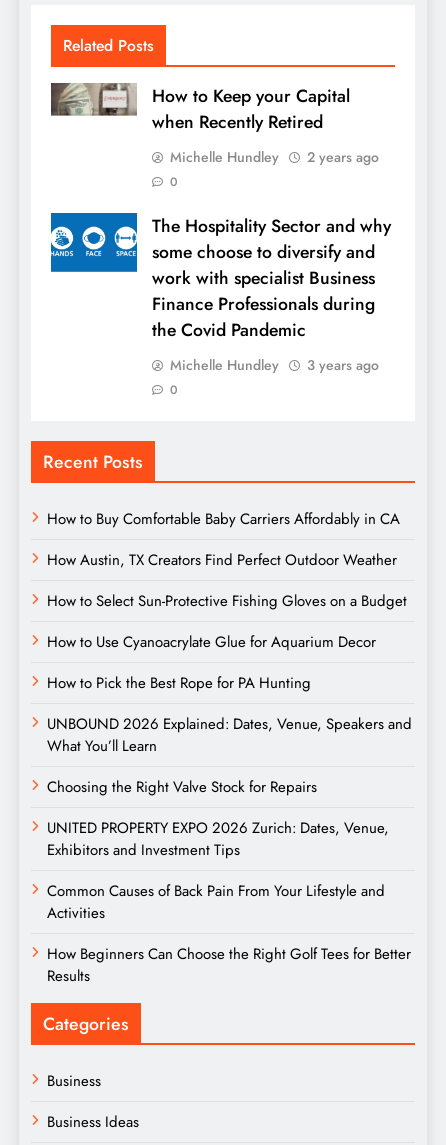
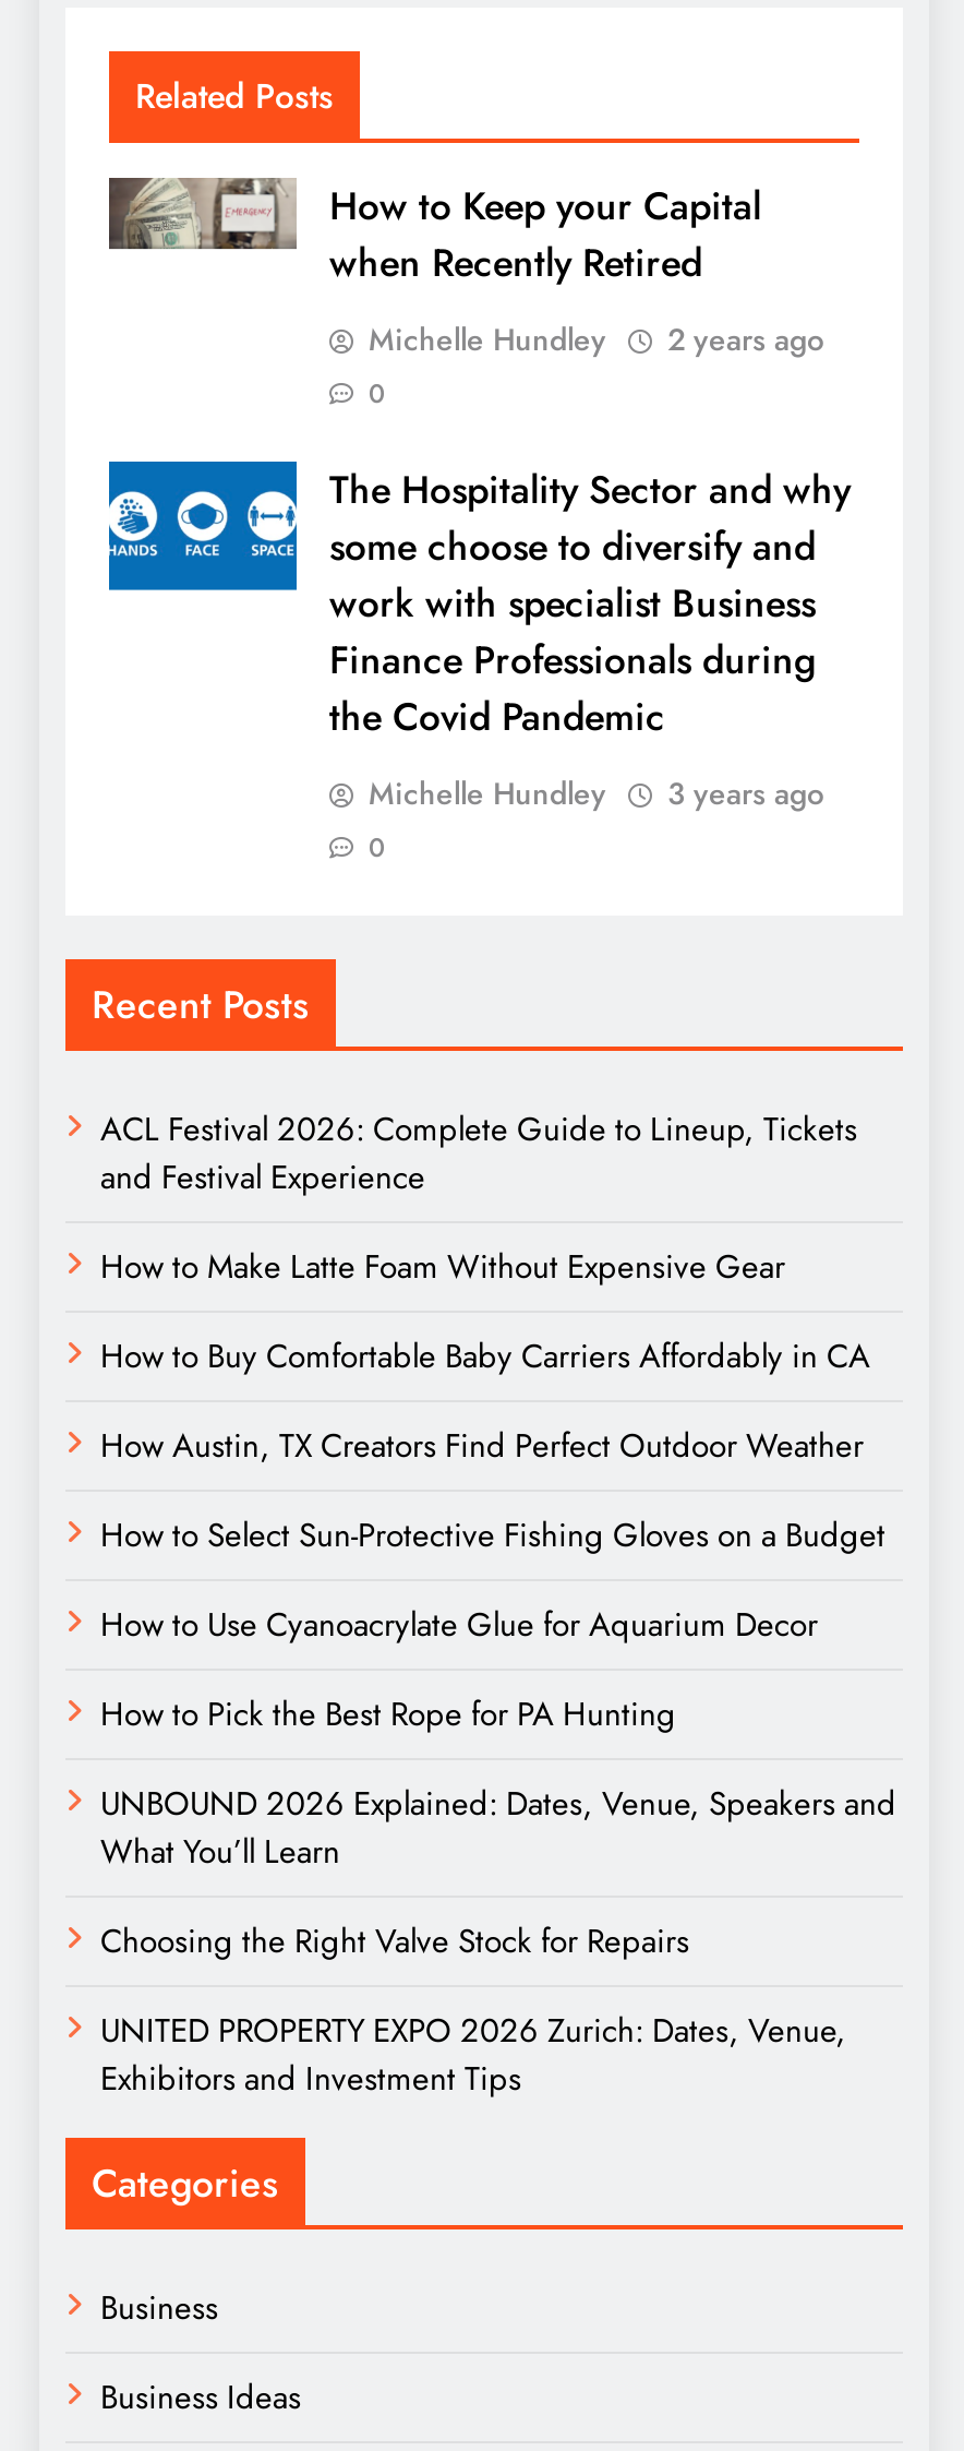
+ ACL Festival 2026: Complete Guide to Lineup, Tickets
+ and Festival Experience
+ How to Make Latte Foam Without Expensive Gear

moved down: How to Buy Comfortable Baby Carriers Affordably in CA | How Austin, TX Creators Find Perfect Outdoor Weather | How to Select Sun-Protective Fishing Gloves on a Budget | ... | UNITED PROPERTY EXPO 2026 Zurich: Dates, Venue, | Exhibitors and Investment Tips

- Common Causes of Back Pain From Your Lifestyle and
- Activities
- How Beginners Can Choose the Right Golf Tees for Better
- Results
